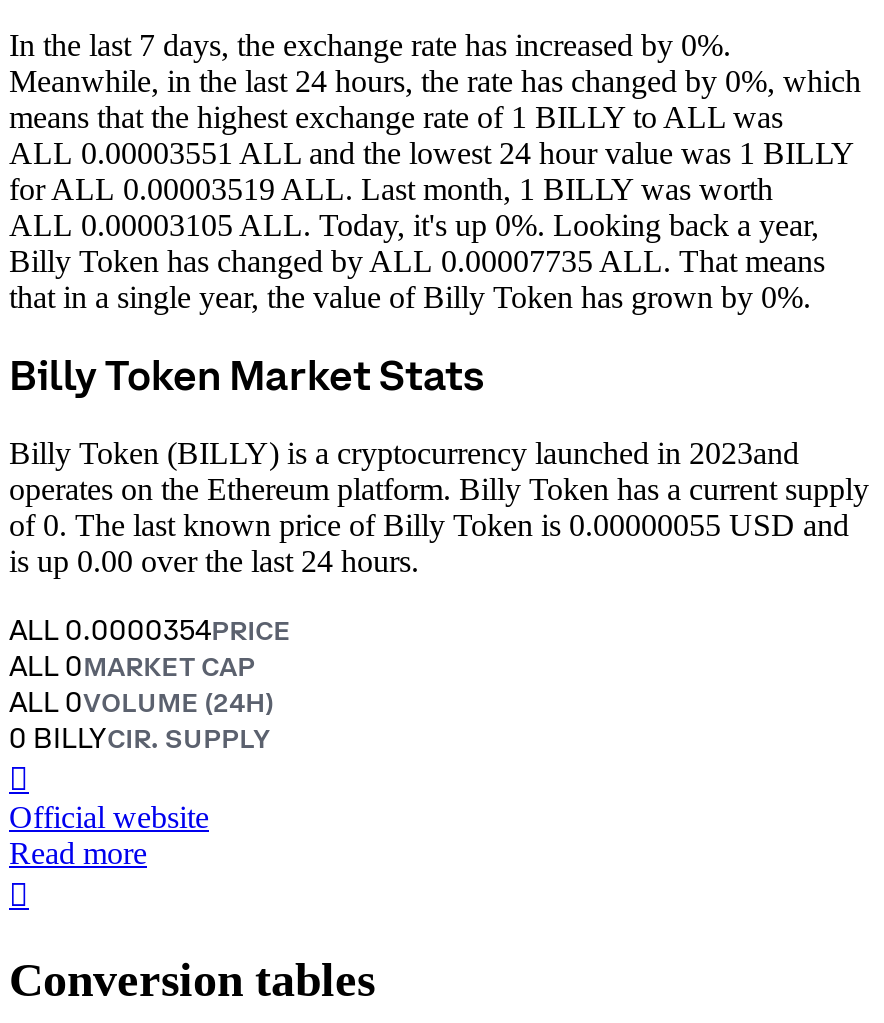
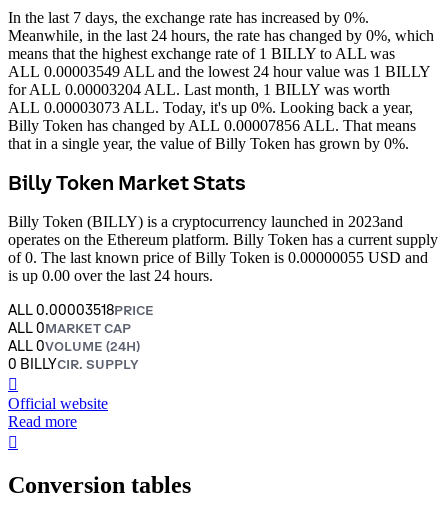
- ALL 0.00003551 ALL and the lowest 24 hour value was 1 BILLY
+ ALL 0.00003549 ALL and the lowest 24 hour value was 1 BILLY

- for ALL 0.00003519 ALL. Last month, 1 BILLY was worth
+ for ALL 0.00003204 ALL. Last month, 1 BILLY was worth

- ALL 0.00003105 ALL. Today, it's up 0%. Looking back a year,
+ ALL 0.00003073 ALL. Today, it's up 0%. Looking back a year,

- Billy Token has changed by ALL 0.00007735 ALL. That means
+ Billy Token has changed by ALL 0.00007856 ALL. That means

- ALL 0.0000354PRICE
+ ALL 0.00003518PRICE
